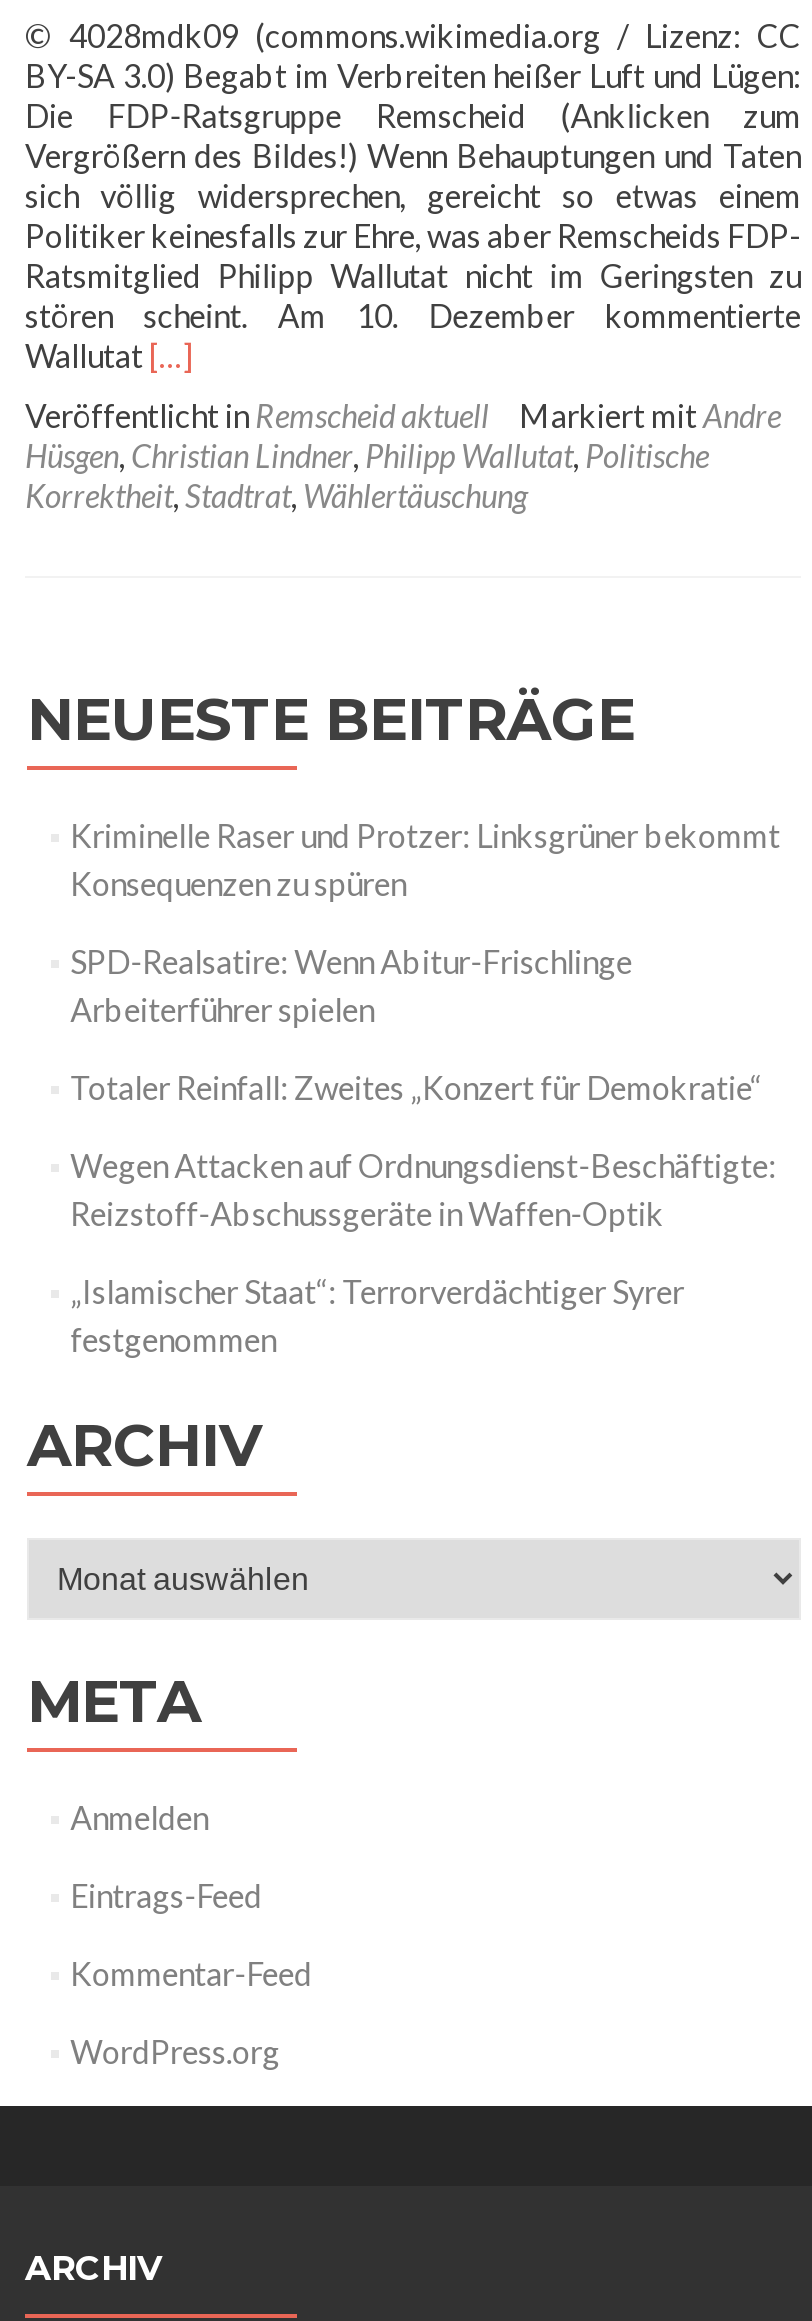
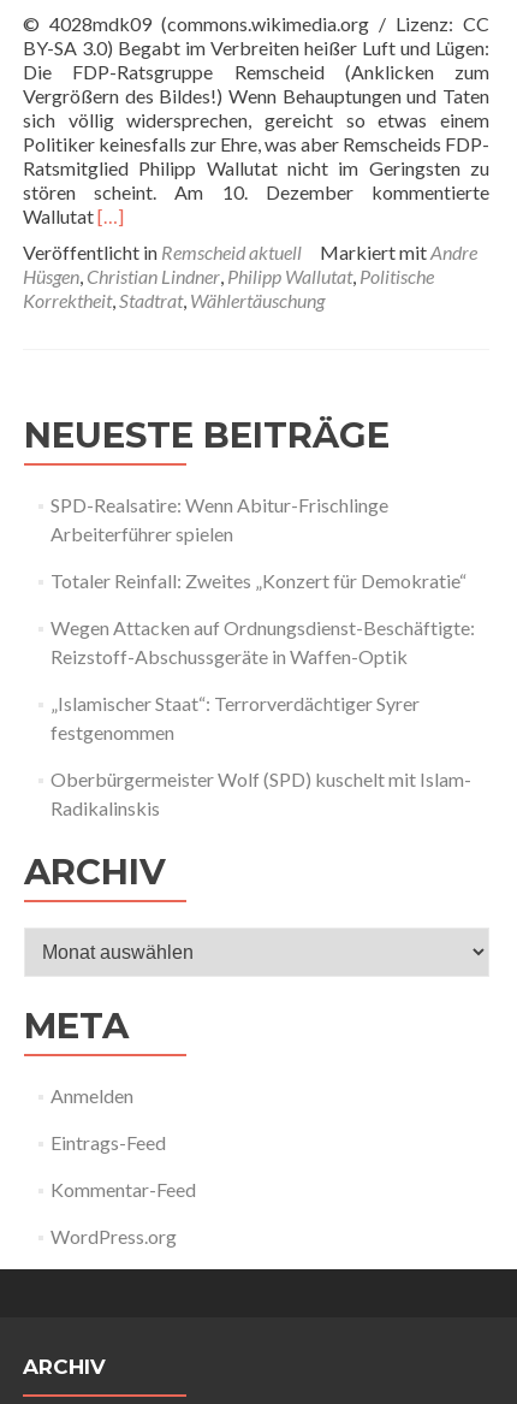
- Kriminelle Raser und Protzer: Linksgrüner bekommt
- Konsequenzen zu spüren

moved up: SPD-Realsatire: Wenn Abitur-Frischlinge | Arbeiterführer spielen | Totaler Reinfall: Zweites „Konzert für Demokratie“ | Wegen Attacken auf Ordnungsdienst-Beschäftigte: | Reizstoff-Abschussgeräte in Waffen-Optik | „Islamischer Staat“: Terrorverdächtiger Syrer | festgenommen

+ Oberbürgermeister Wolf (SPD) kuschelt mit Islam-
+ Radikalinskis
